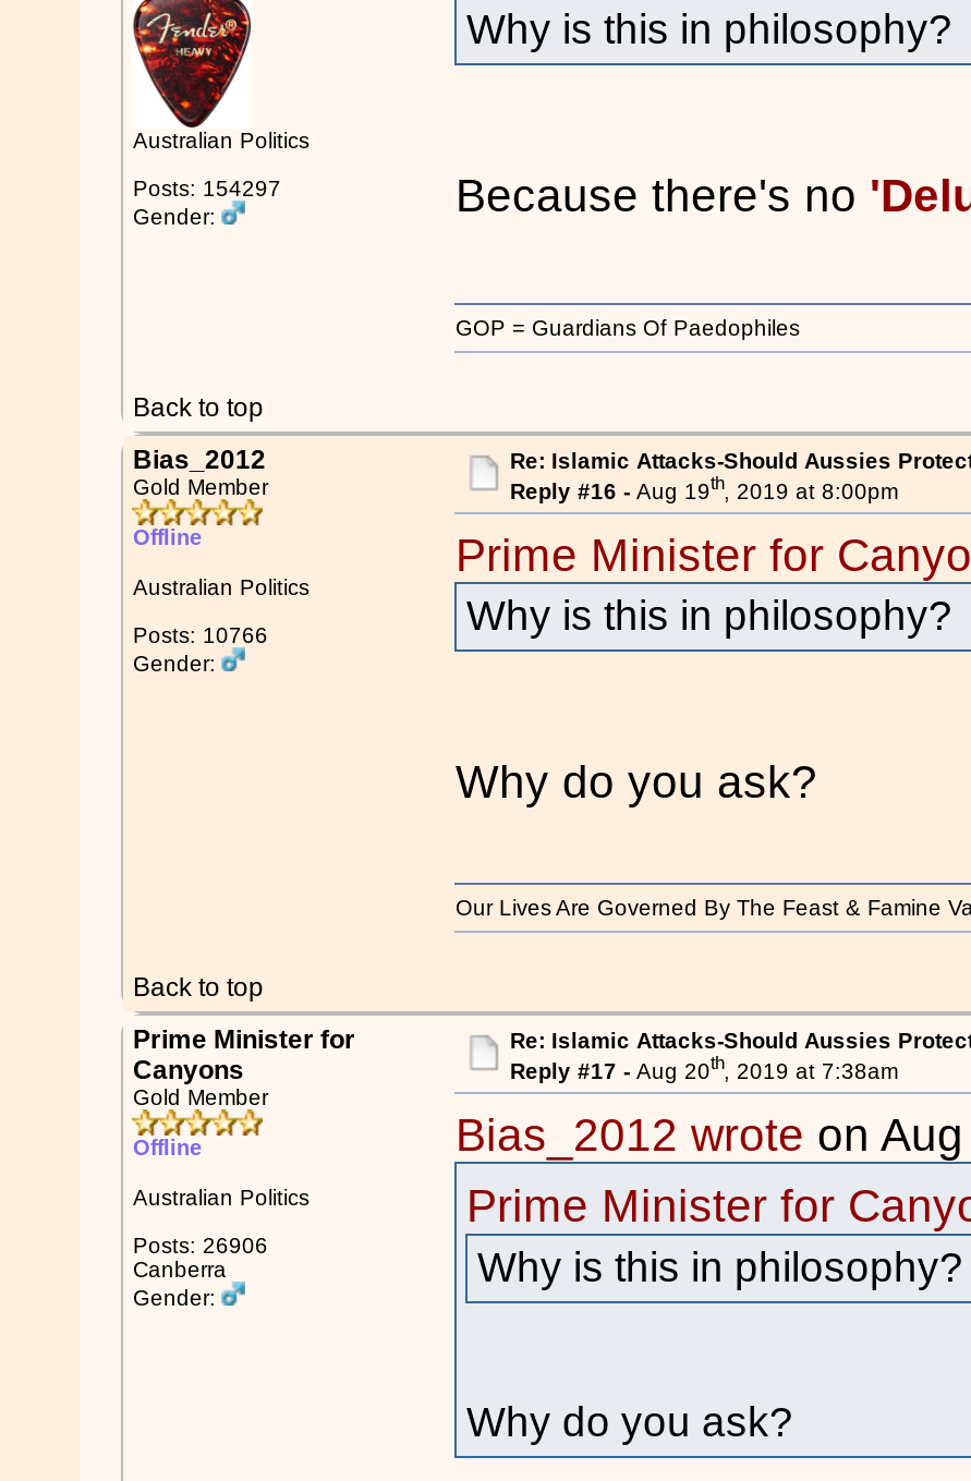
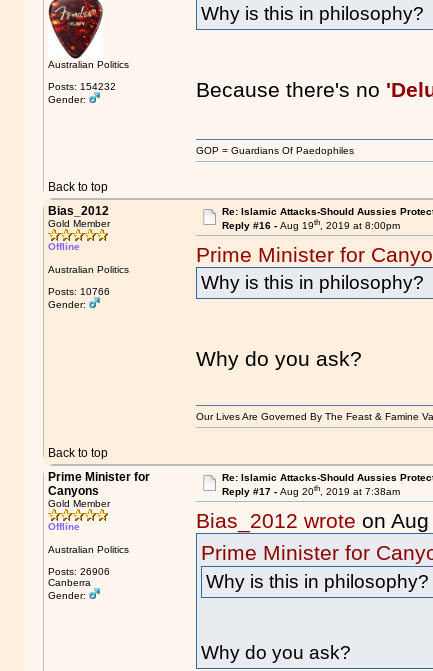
- Posts: 154297
+ Posts: 154232
